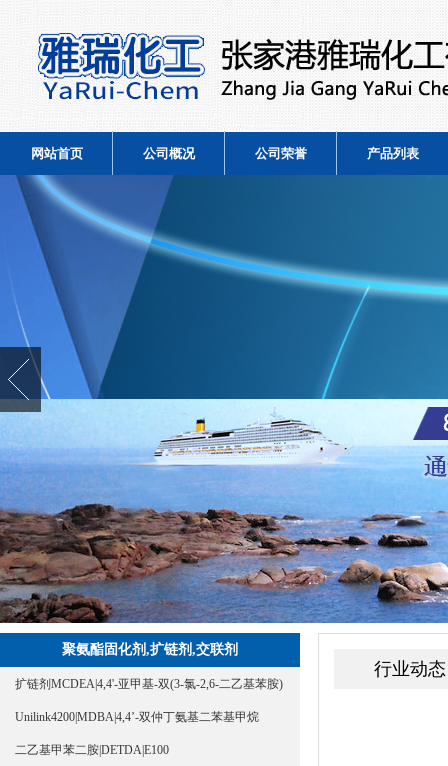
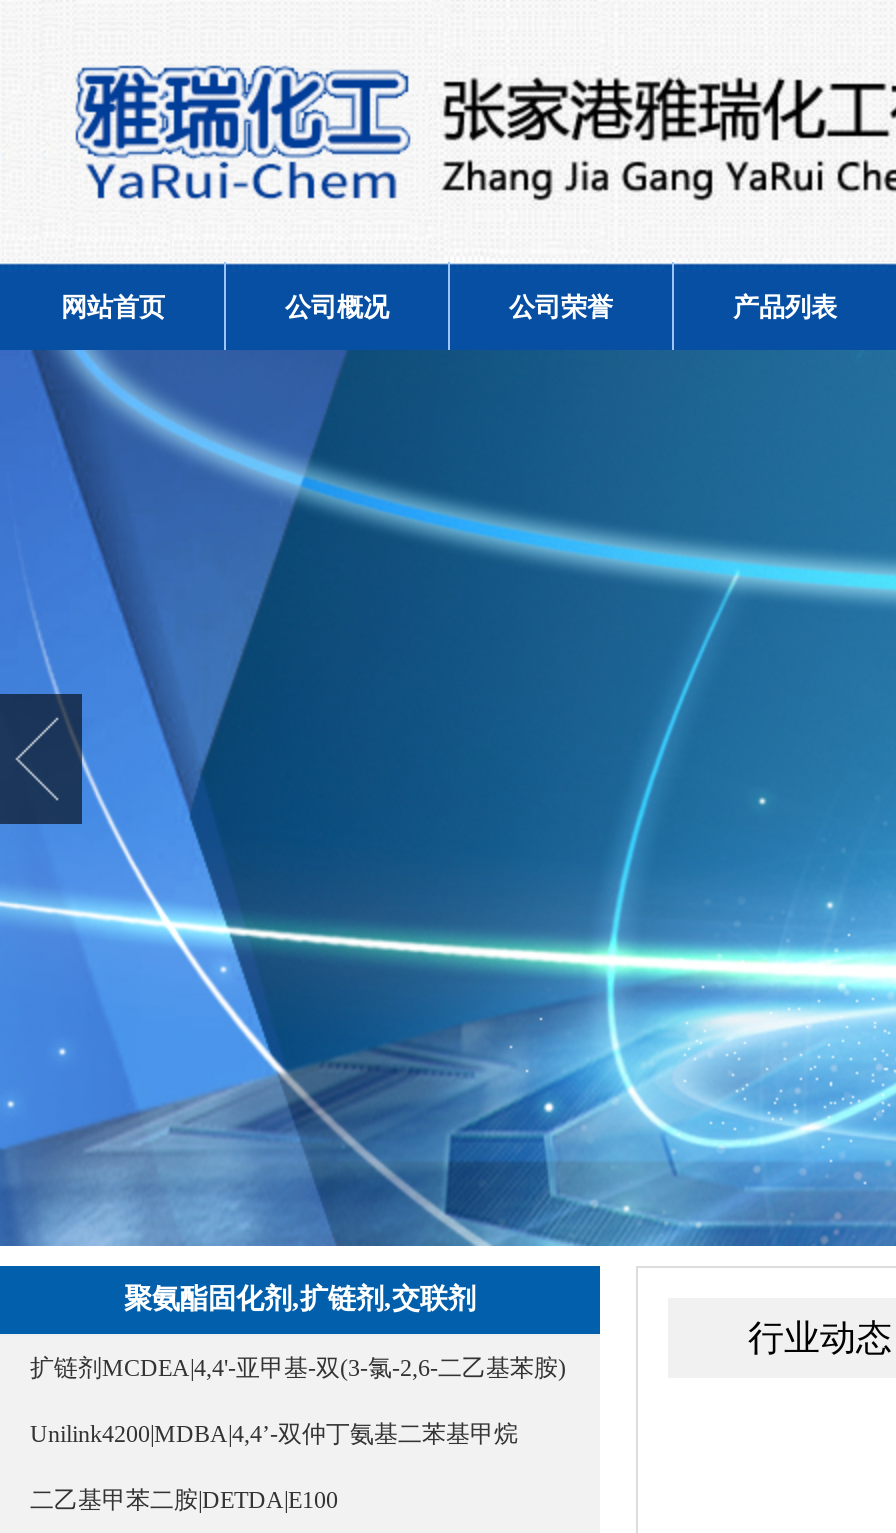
- [image]
+ [image]
